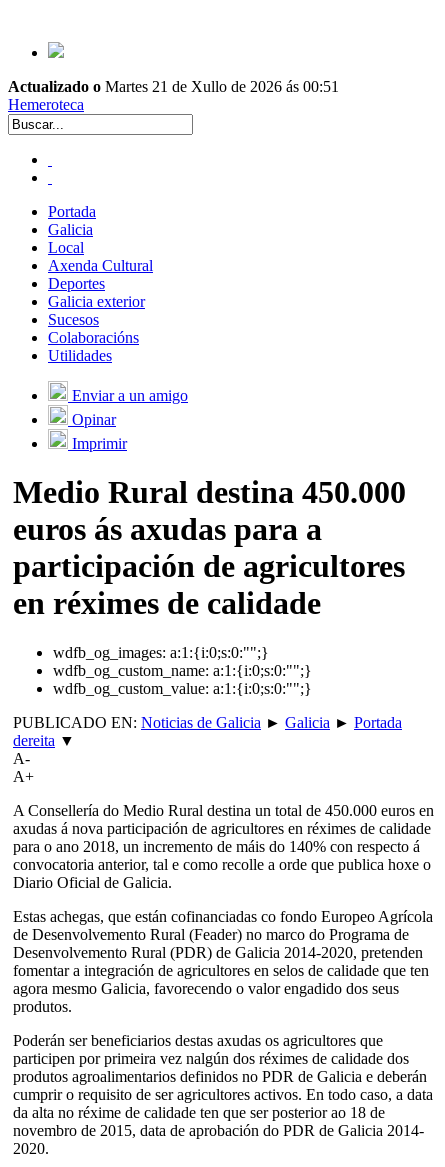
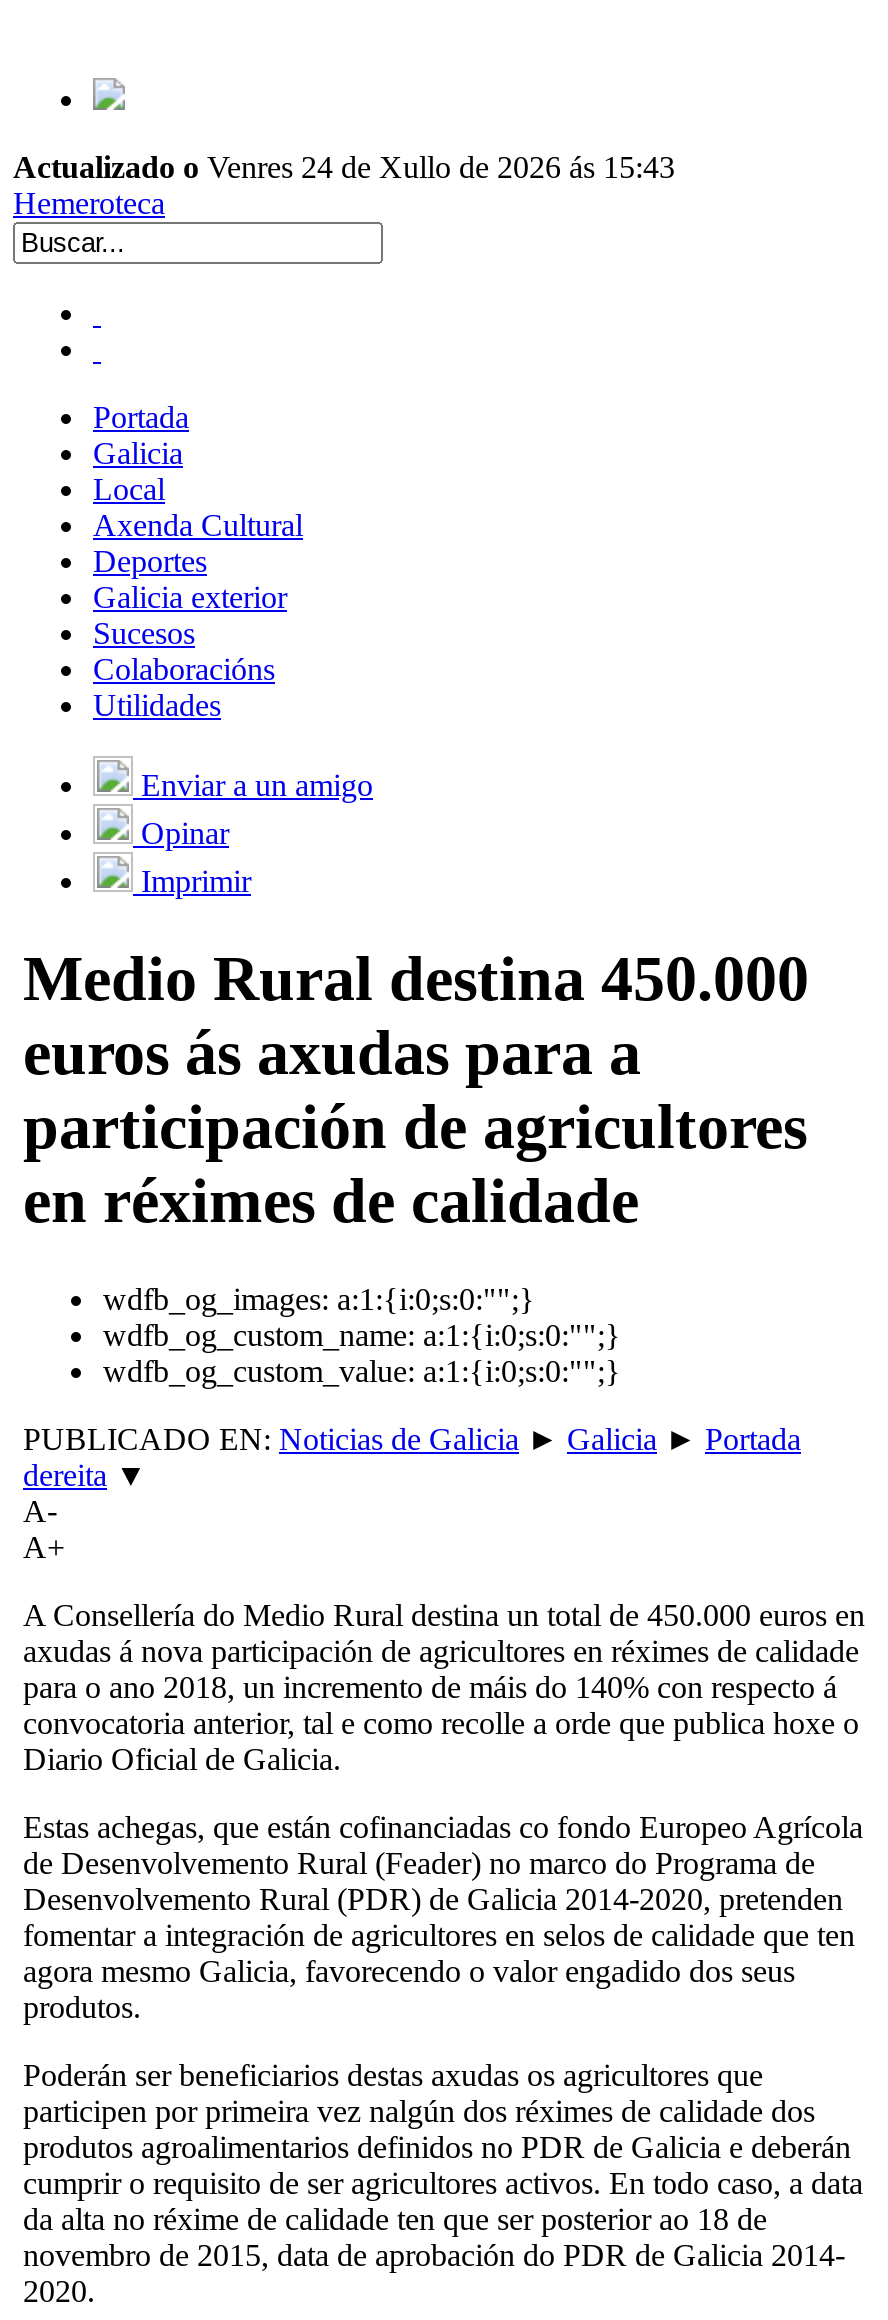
- Actualizado o Martes 21 de Xullo de 2026 ás 00:51
+ Actualizado o Venres 24 de Xullo de 2026 ás 15:43
